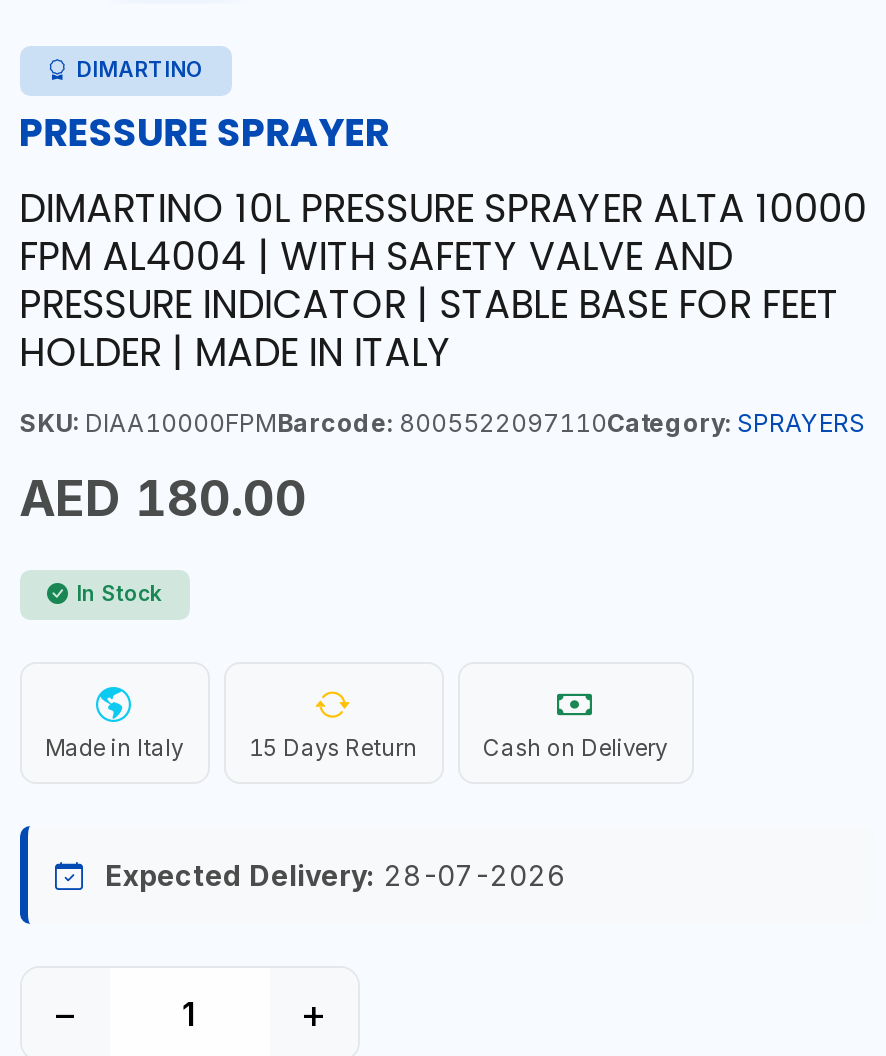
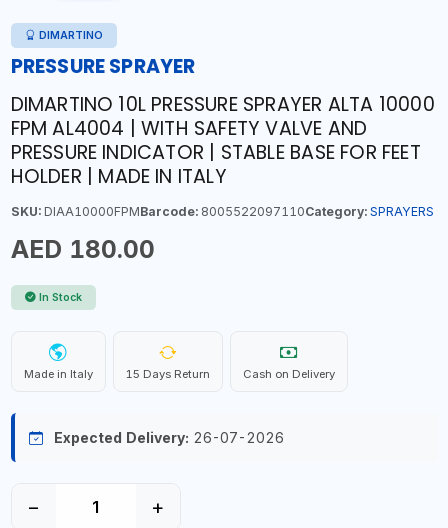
- Expected Delivery: 28-07-2026
+ Expected Delivery: 26-07-2026
